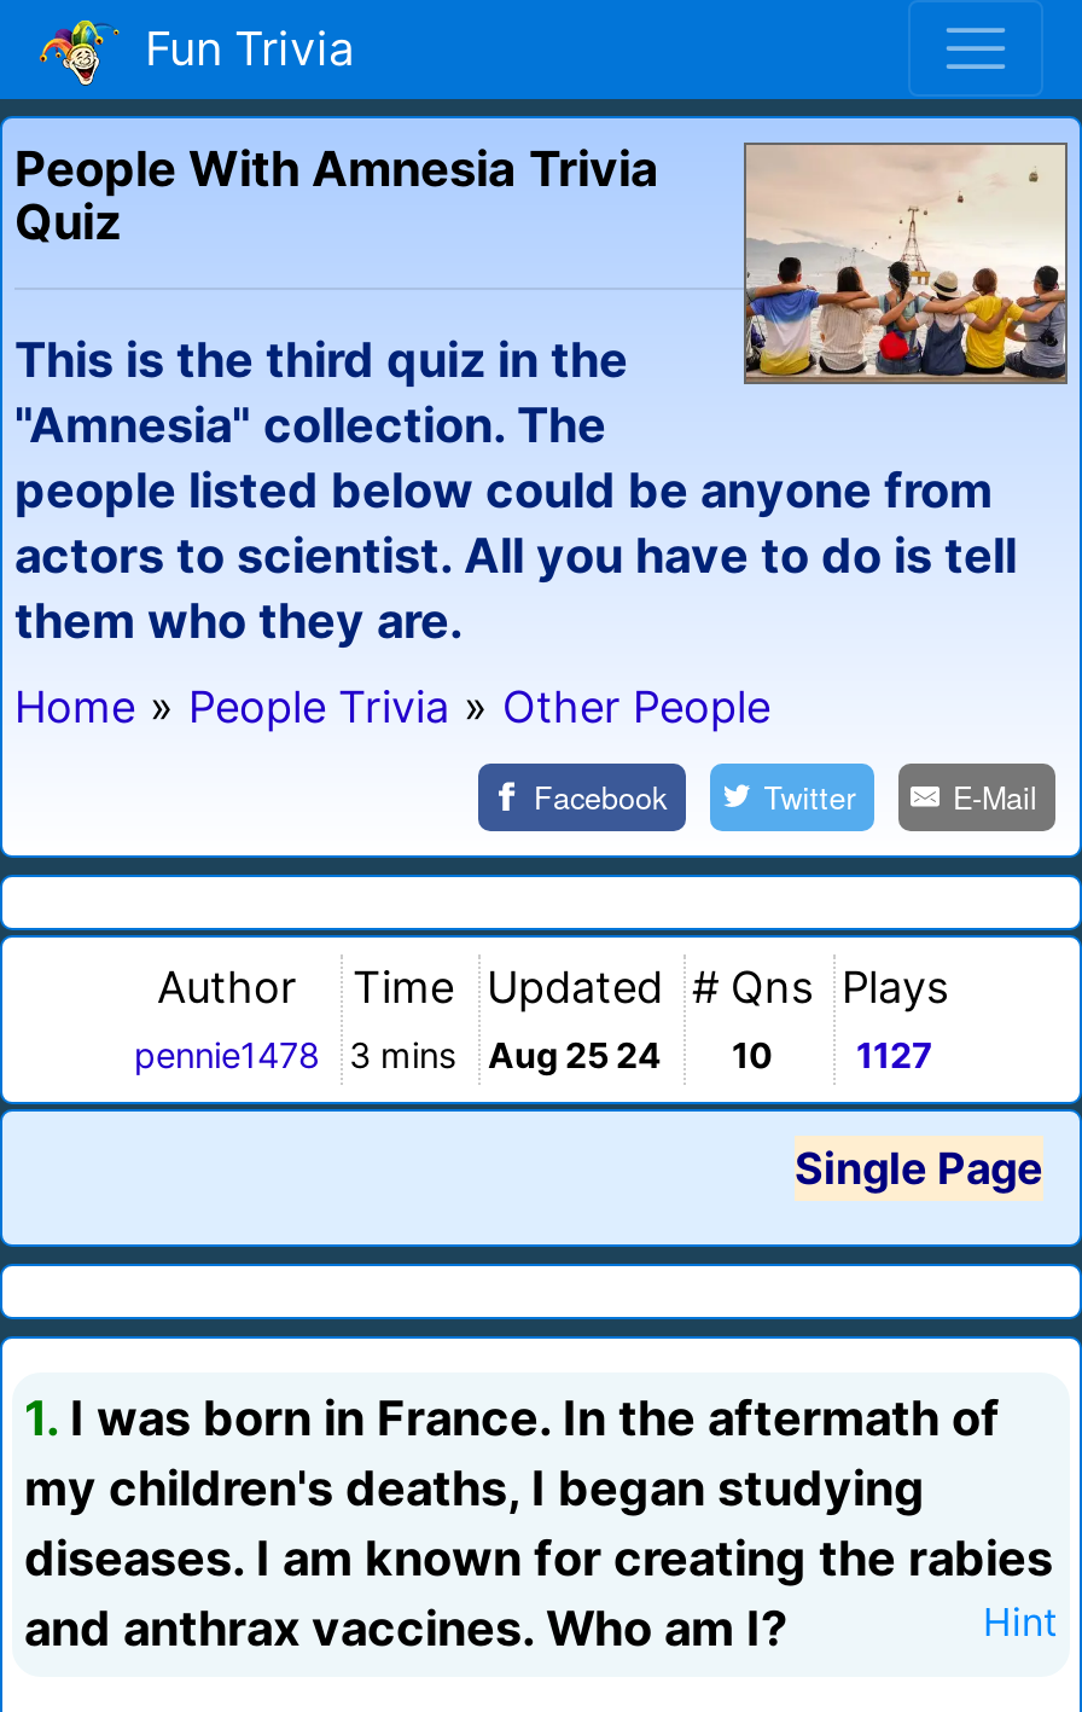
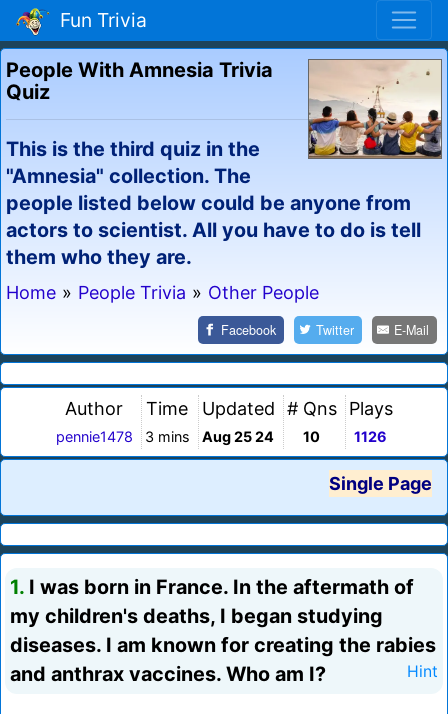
- 1127
+ 1126
